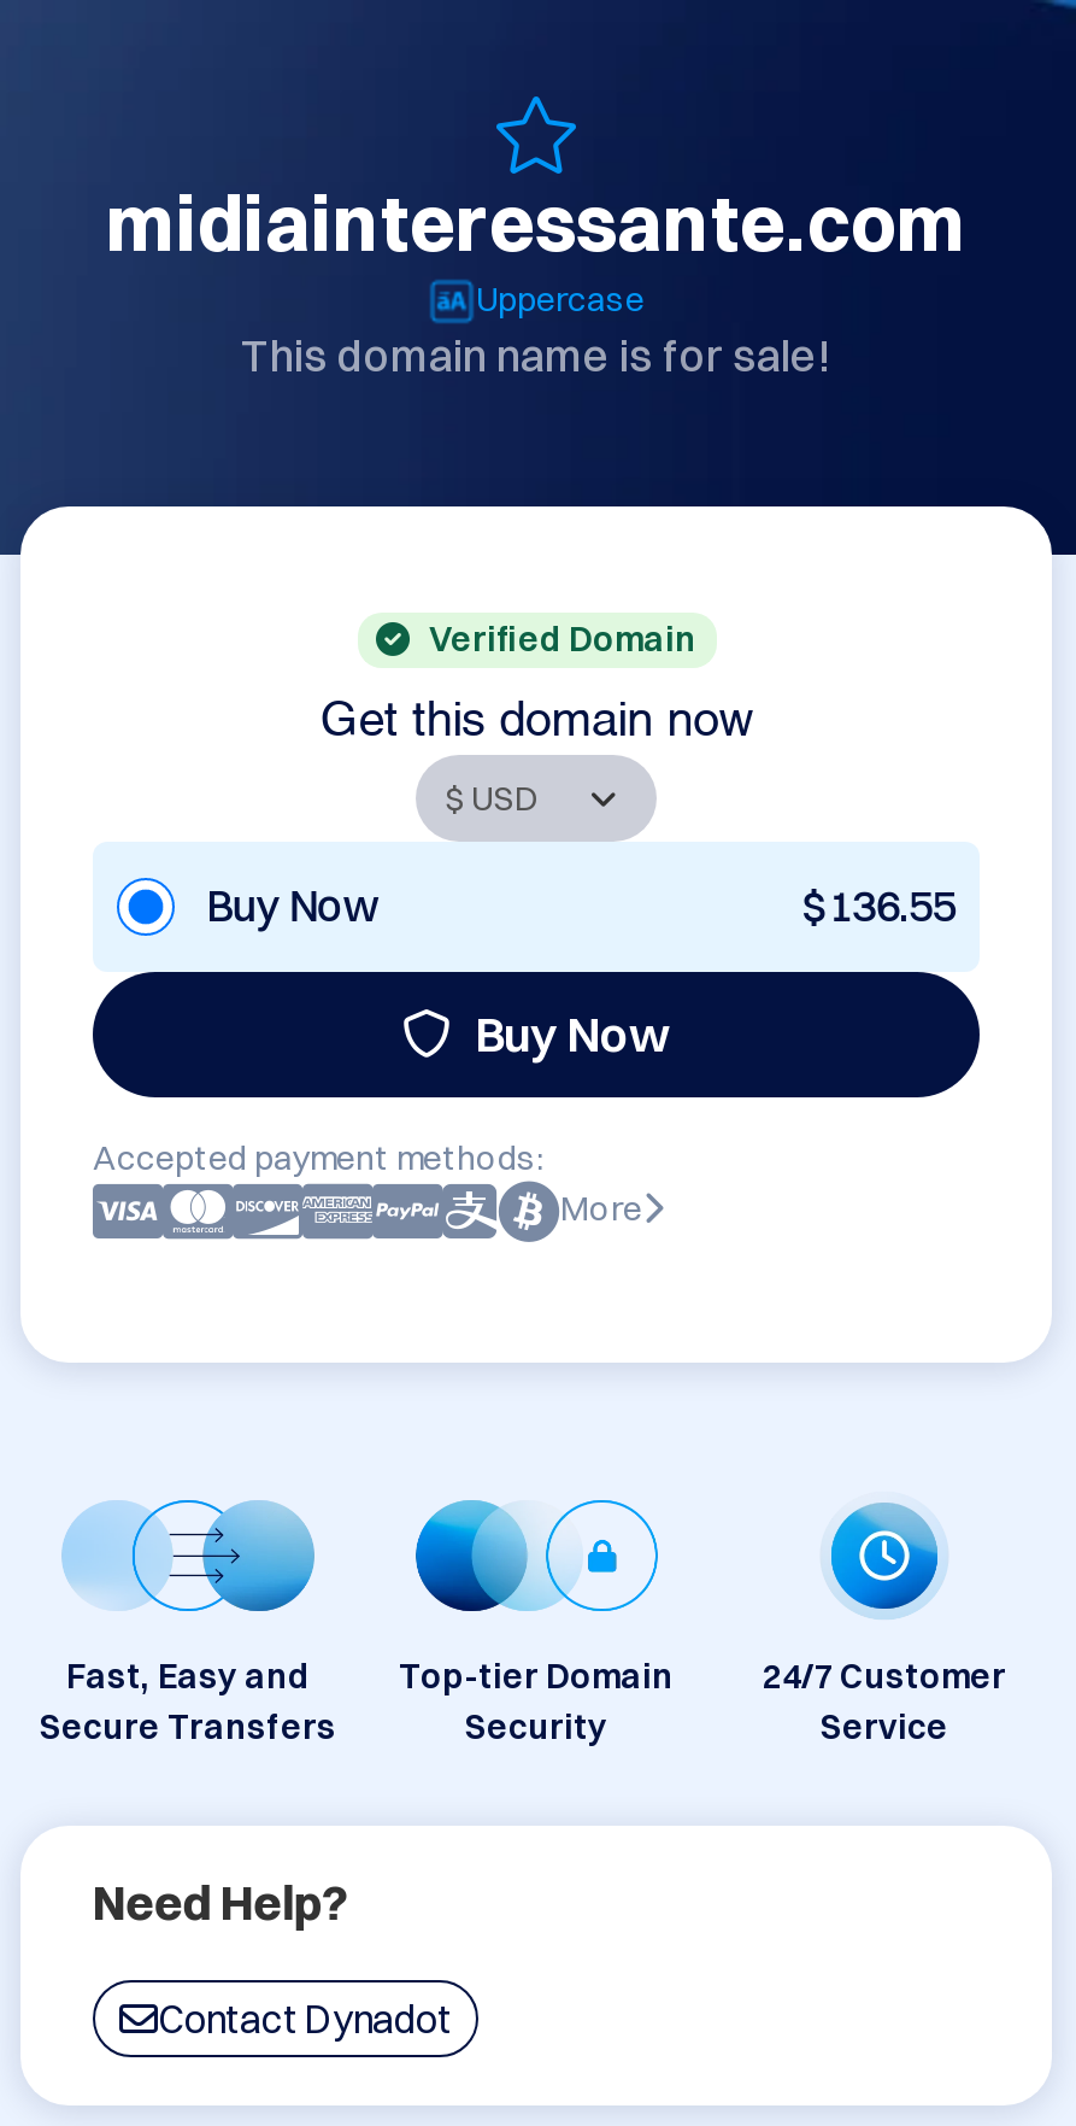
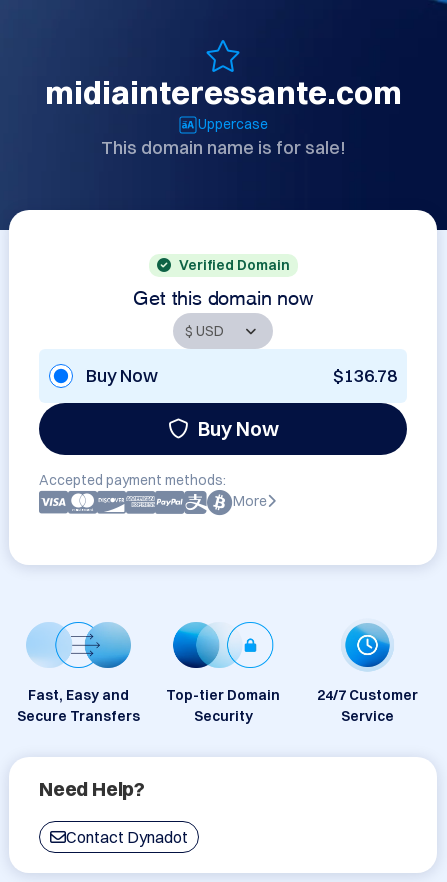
- $136.55
+ $136.78
